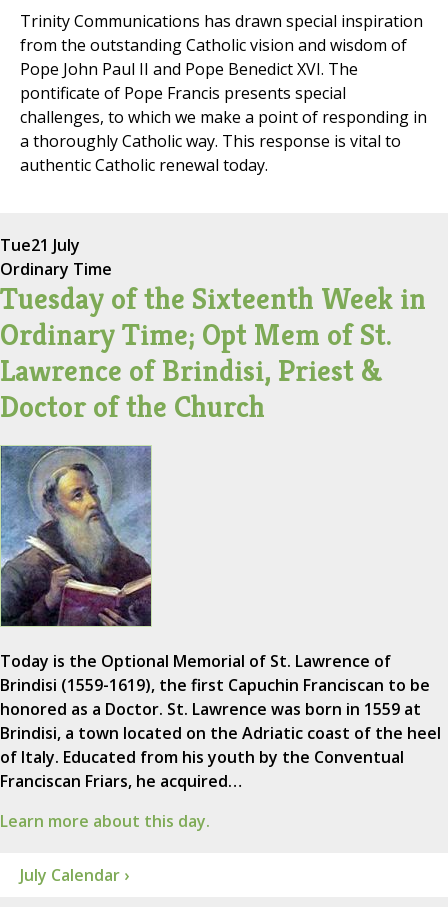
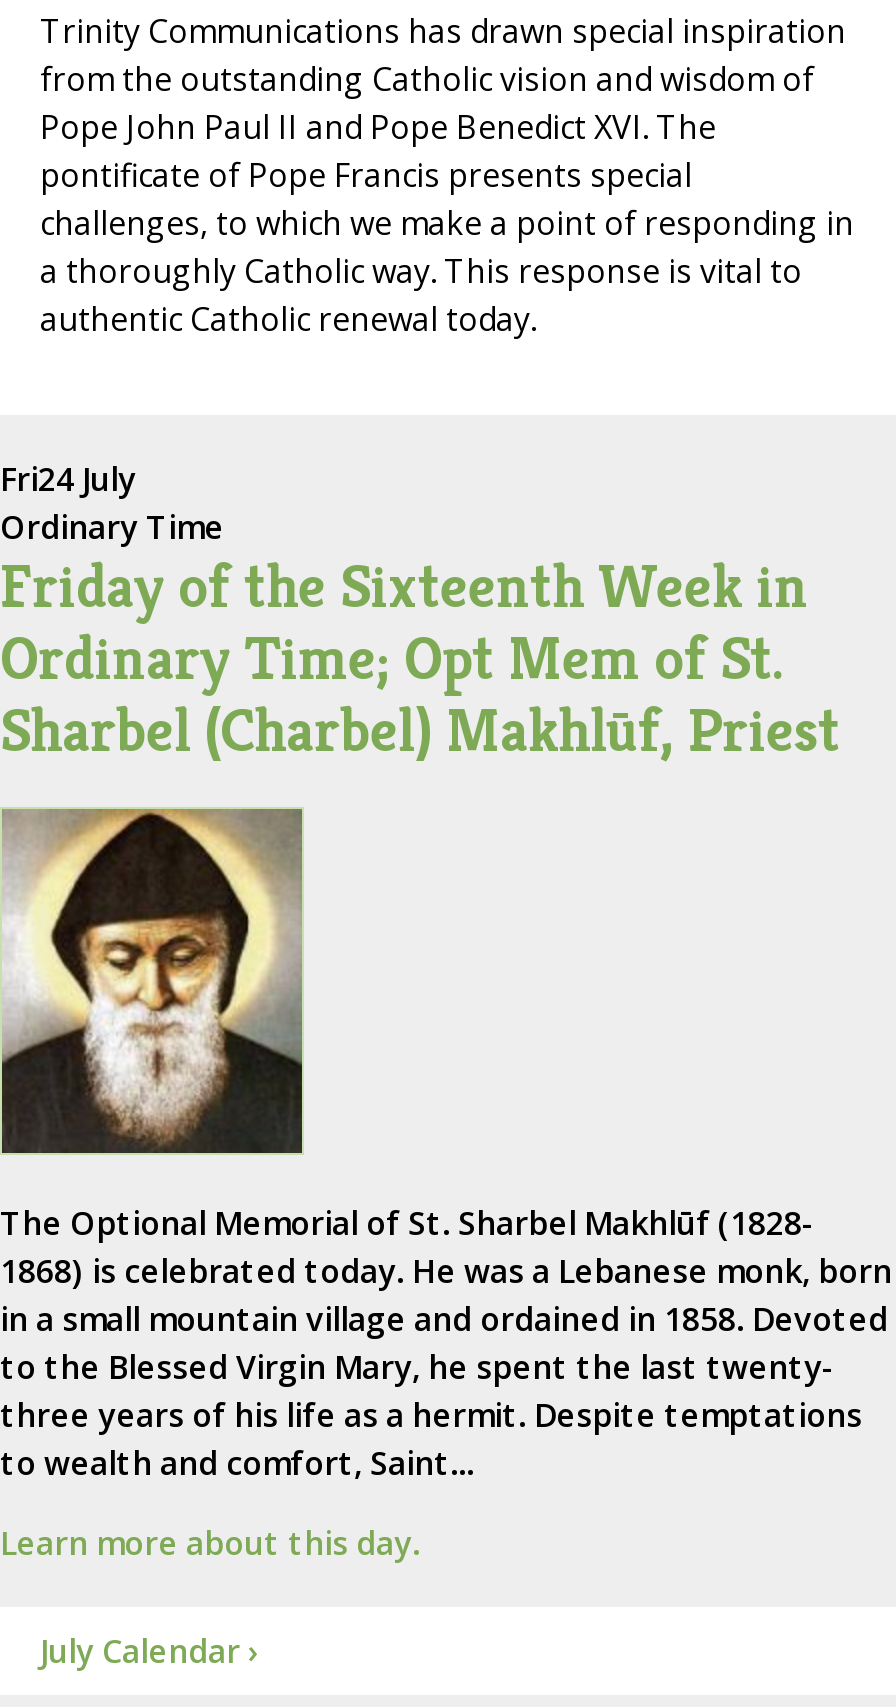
- Tue21 July
+ Fri24 July

- Tuesday of the Sixteenth Week in
+ Friday of the Sixteenth Week in

- Lawrence of Brindisi, Priest &
- Doctor of the Church
+ Sharbel (Charbel) Makhlūf, Priest

- [image]
+ [image]

- Today is the Optional Memorial of St. Lawrence of
- Brindisi (1559-1619), the first Capuchin Franciscan to be
- honored as a Doctor. St. Lawrence was born in 1559 at
- Brindisi, a town located on the Adriatic coast of the heel
- of Italy. Educated from his youth by the Conventual
- Franciscan Friars, he acquired…
+ The Optional Memorial of St. Sharbel Makhlūf (1828-
+ 1868) is celebrated today. He was a Lebanese monk, born
+ in a small mountain village and ordained in 1858. Devoted
+ to the Blessed Virgin Mary, he spent the last twenty-
+ three years of his life as a hermit. Despite temptations
+ to wealth and comfort, Saint…
